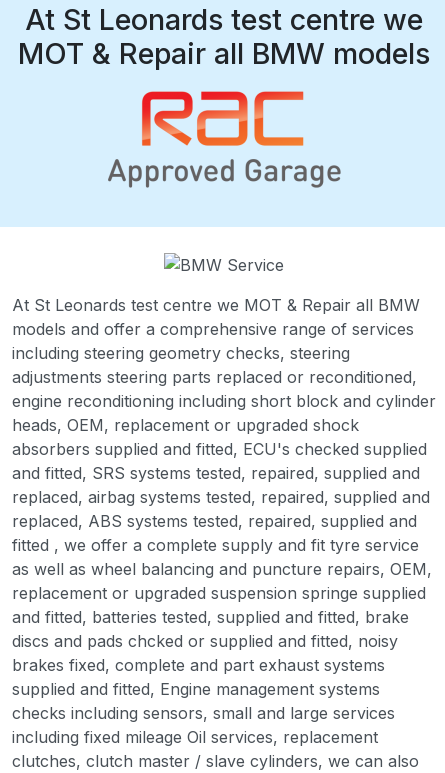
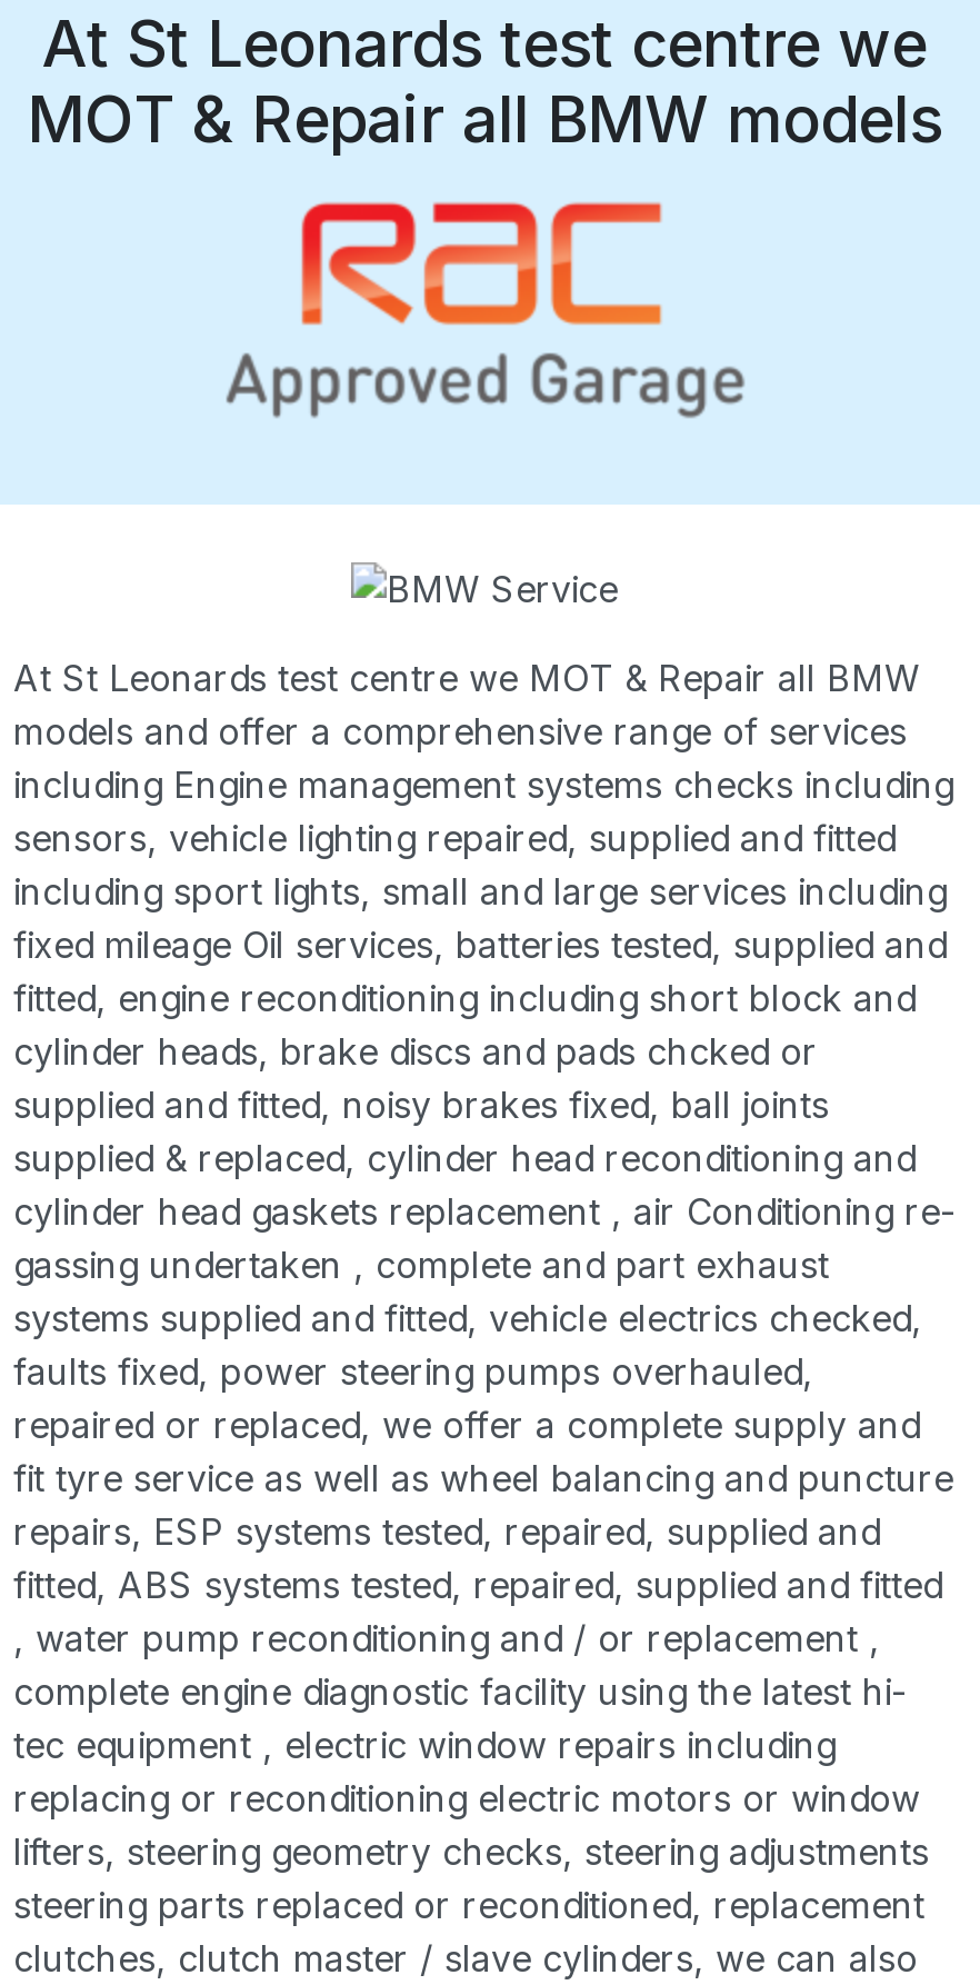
- including steering geometry checks, steering
- adjustments steering parts replaced or reconditioned,
- engine reconditioning including short block and cylinder
- heads, OEM, replacement or upgraded shock
- absorbers supplied and fitted, ECU's checked supplied
- and fitted, SRS systems tested, repaired, supplied and
- replaced, airbag systems tested, repaired, supplied and
- replaced, ABS systems tested, repaired, supplied and
- fitted , we offer a complete supply and fit tyre service
- as well as wheel balancing and puncture repairs, OEM,
- replacement or upgraded suspension springe supplied
- and fitted, batteries tested, supplied and fitted, brake
- discs and pads chcked or supplied and fitted, noisy
- brakes fixed, complete and part exhaust systems
- supplied and fitted, Engine management systems
- checks including sensors, small and large services
- including fixed mileage Oil services, replacement
+ including Engine management systems checks including
+ sensors, vehicle lighting repaired, supplied and fitted
+ including sport lights, small and large services including
+ fixed mileage Oil services, batteries tested, supplied and
+ fitted, engine reconditioning including short block and
+ cylinder heads, brake discs and pads chcked or
+ supplied and fitted, noisy brakes fixed, ball joints
+ supplied & replaced, cylinder head reconditioning and
+ cylinder head gaskets replacement , air Conditioning re-
+ gassing undertaken , complete and part exhaust
+ systems supplied and fitted, vehicle electrics checked,
+ faults fixed, power steering pumps overhauled,
+ repaired or replaced, we offer a complete supply and
+ fit tyre service as well as wheel balancing and puncture
+ repairs, ESP systems tested, repaired, supplied and
+ fitted, ABS systems tested, repaired, supplied and fitted
+ , water pump reconditioning and / or replacement ,
+ complete engine diagnostic facility using the latest hi-
+ tec equipment , electric window repairs including
+ replacing or reconditioning electric motors or window
+ lifters, steering geometry checks, steering adjustments
+ steering parts replaced or reconditioned, replacement
